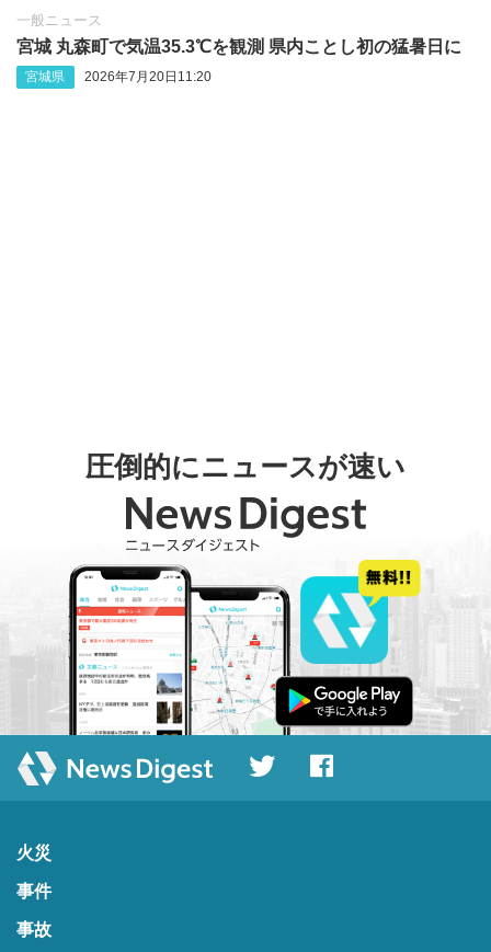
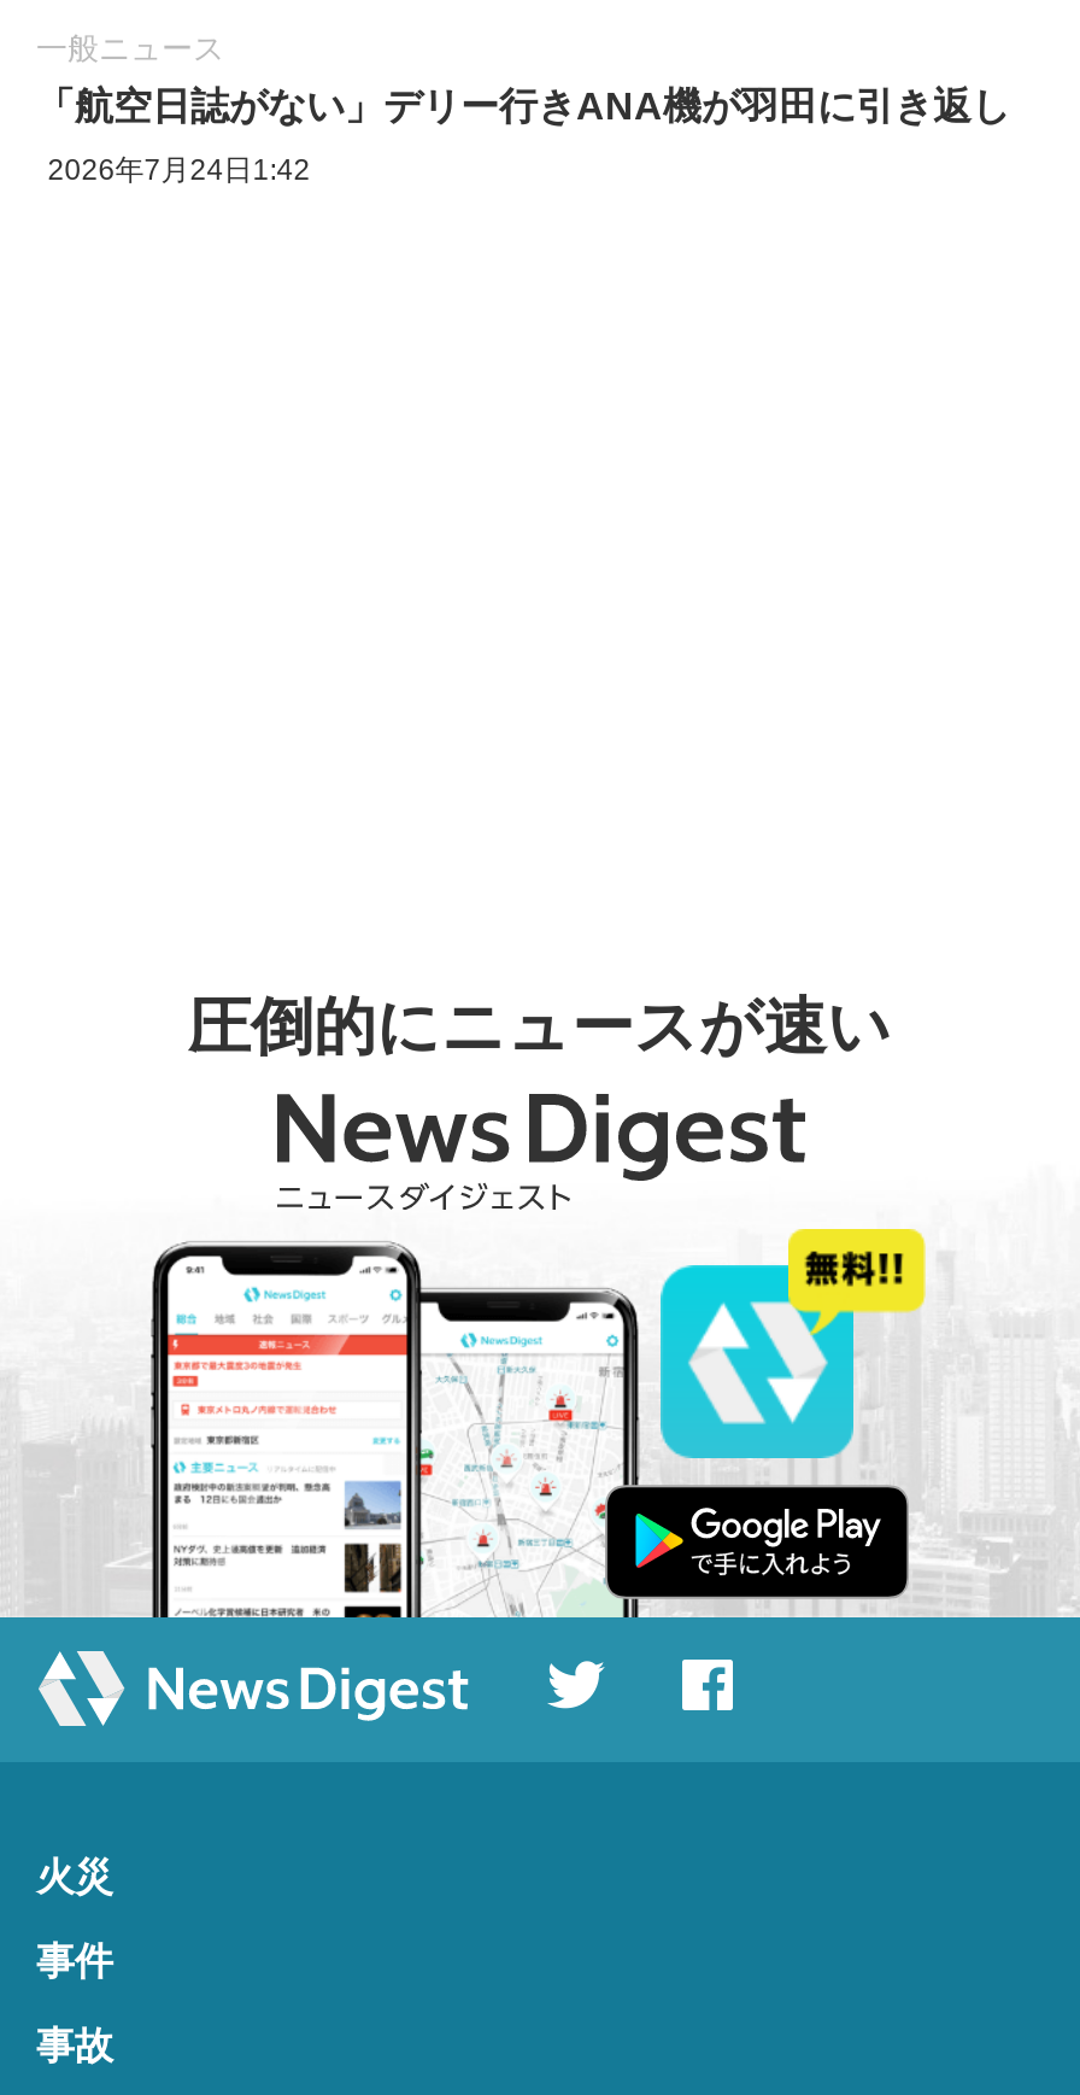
- 宮城 丸森町で気温35.3℃を観測 県内ことし初の猛暑日に
+ 「航空日誌がない」デリー行きANA機が羽田に引き返し

- 宮城県
- 2026年7月20日11:20
+ 2026年7月24日1:42
